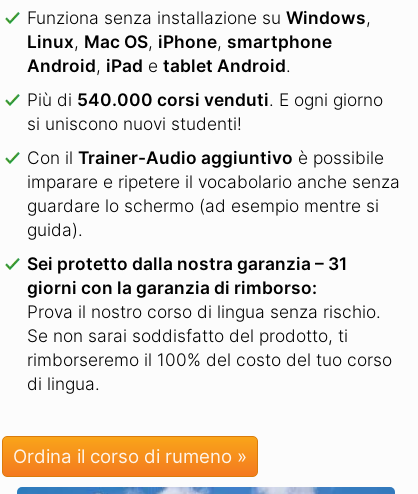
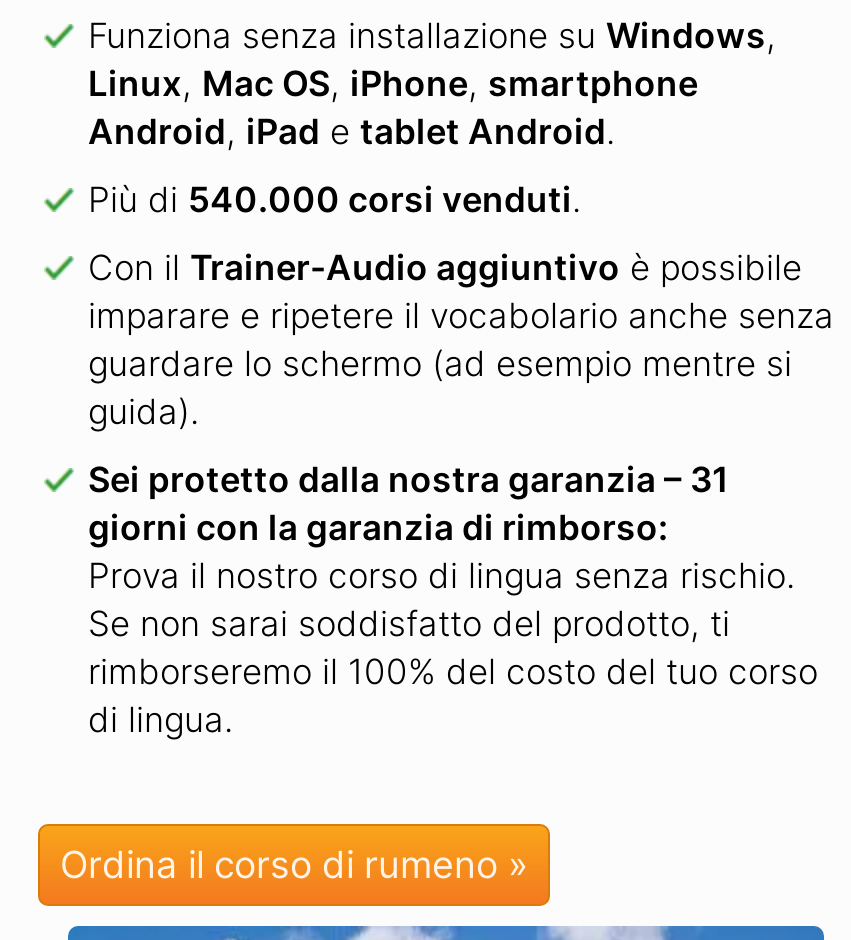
- Più di 540.000 corsi venduti. E ogni giorno
- si uniscono nuovi studenti!
+ Più di 540.000 corsi venduti.
